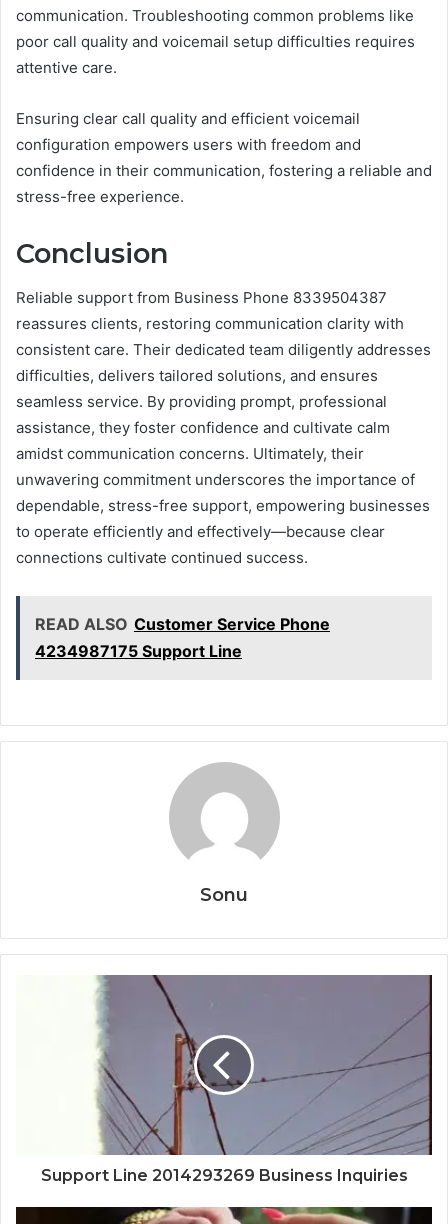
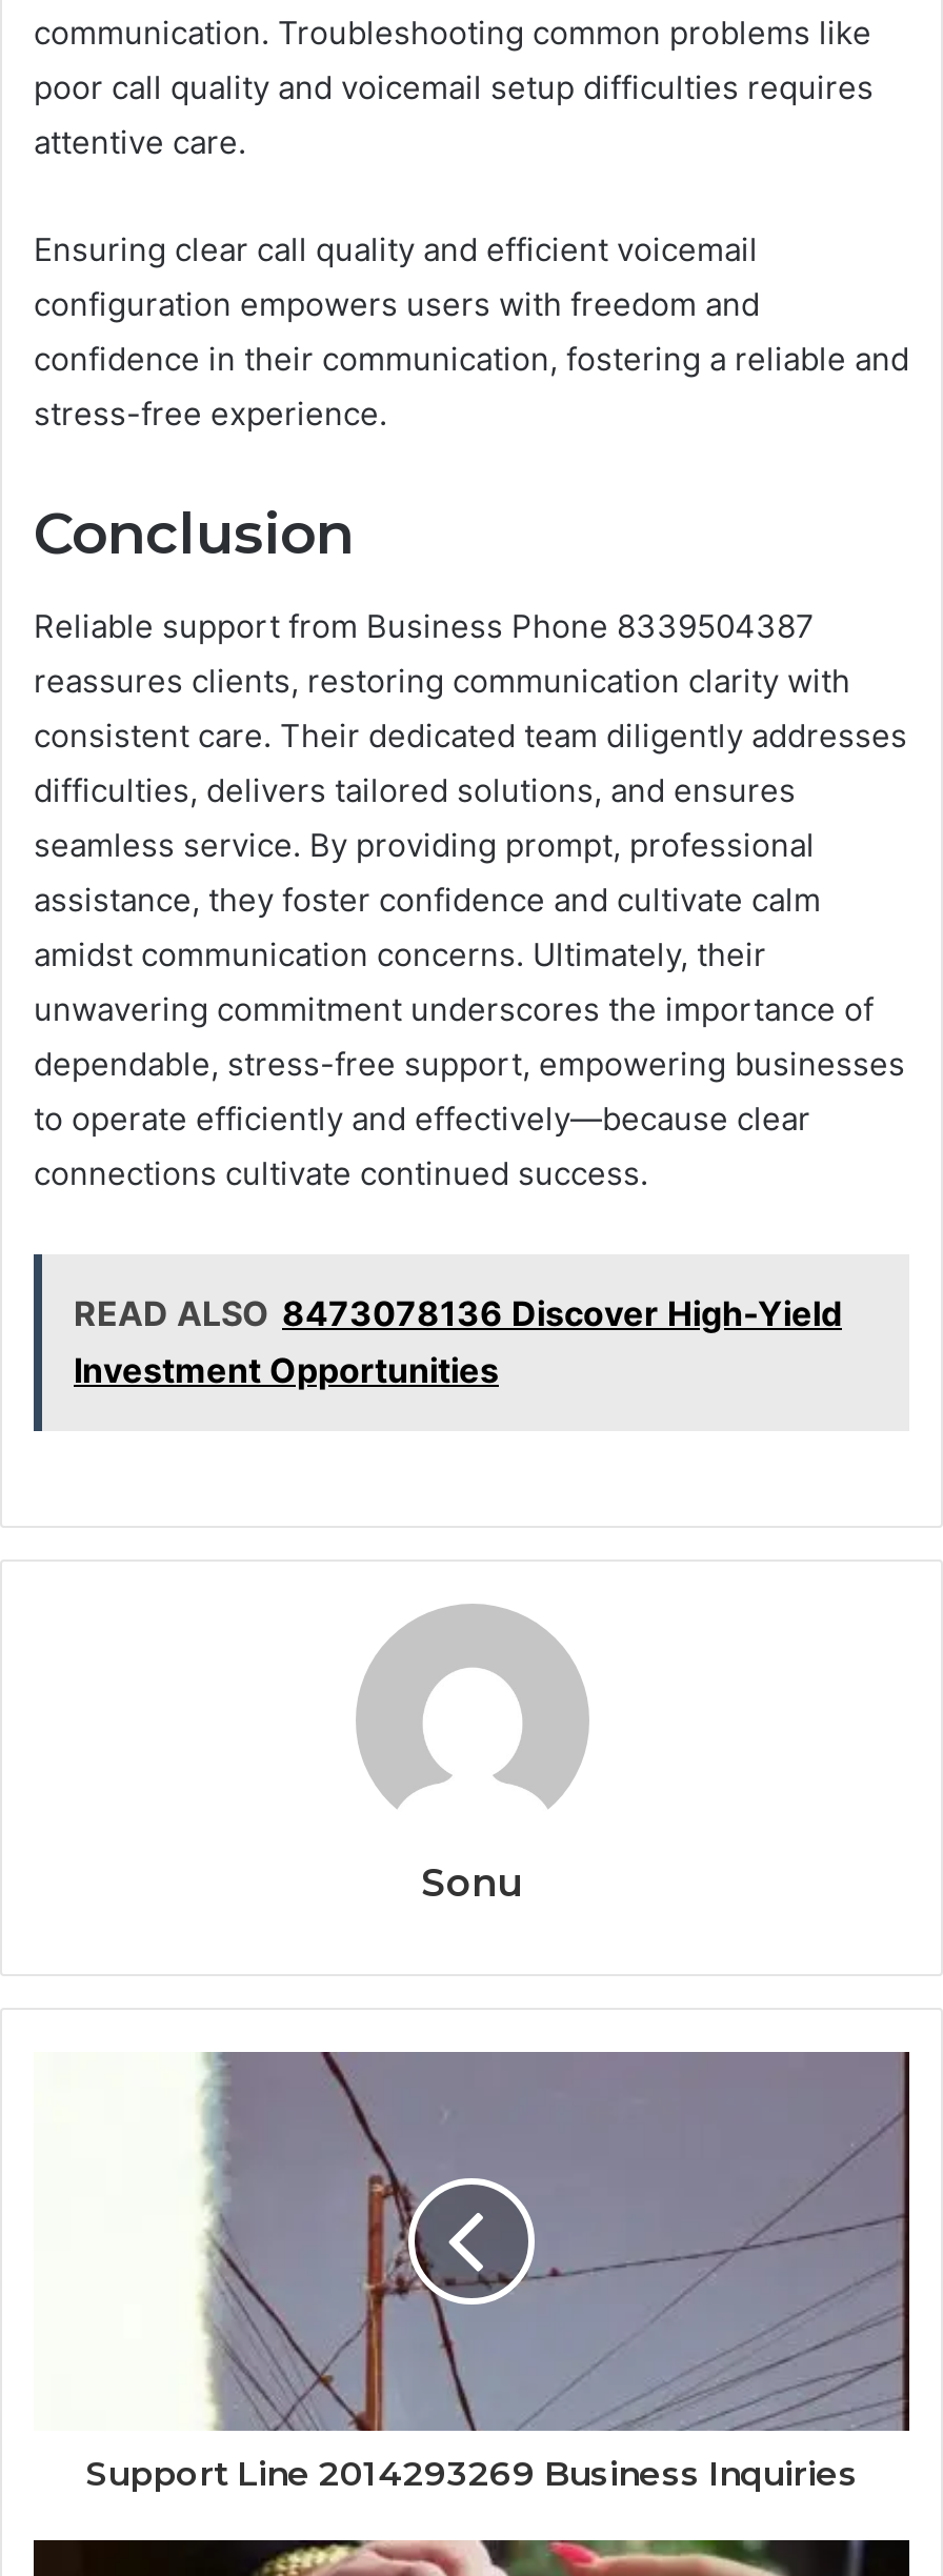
- READ ALSO Customer Service Phone
- 4234987175 Support Line
+ READ ALSO 8473078136 Discover High-Yield
+ Investment Opportunities
